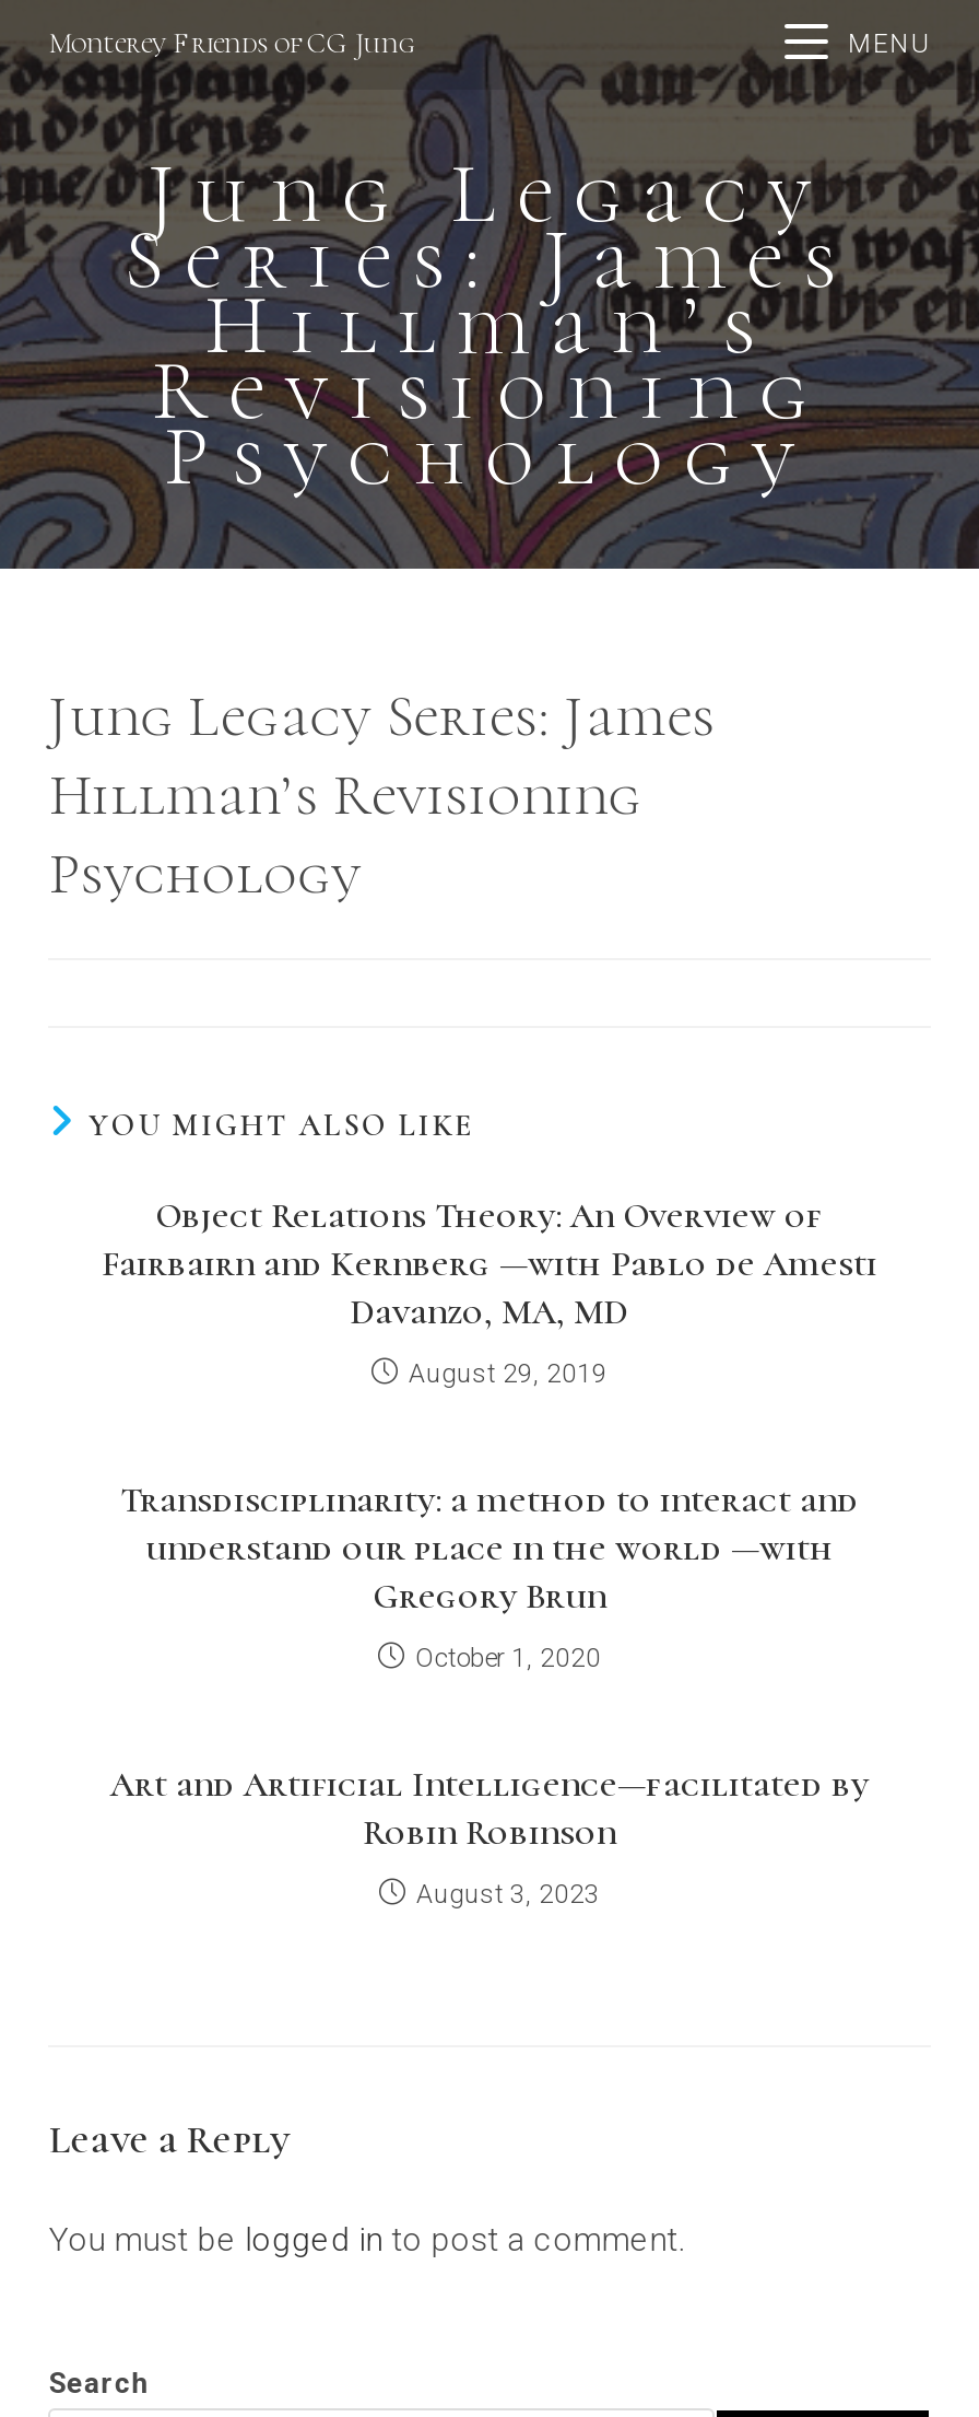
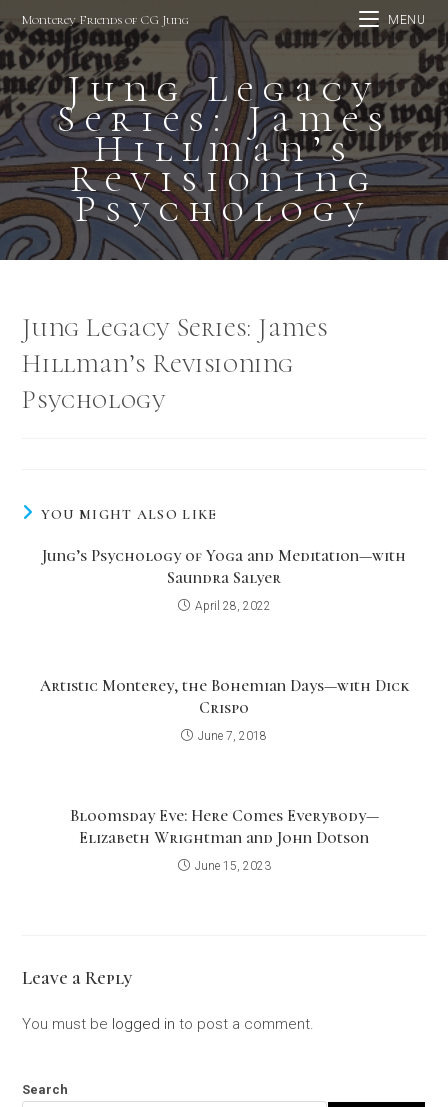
- Object Relations Theory: An Overview of
- Fairbairn and Kernberg —with Pablo de Amesti
- Davanzo, MA, MD
+ Jung’s Psychology of Yoga and Meditation—with
+ Saundra Salyer

- August 29, 2019
+ April 28, 2022

- Transdisciplinarity: a method to interact and
- understand our place in the world —with
- Gregory Brun
+ Artistic Monterey, the Bohemian Days—with Dick
+ Crispo

- October 1, 2020
+ June 7, 2018

- Art and Artificial Intelligence—facilitated by
- Robin Robinson
+ Bloomsday Eve: Here Comes Everybody—
+ Elizabeth Wrightman and John Dotson

- August 3, 2023
+ June 15, 2023
